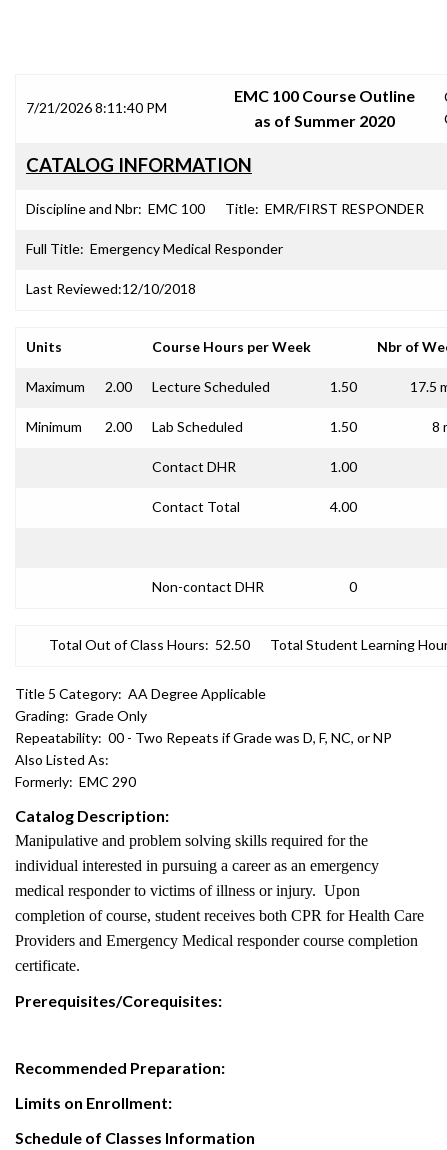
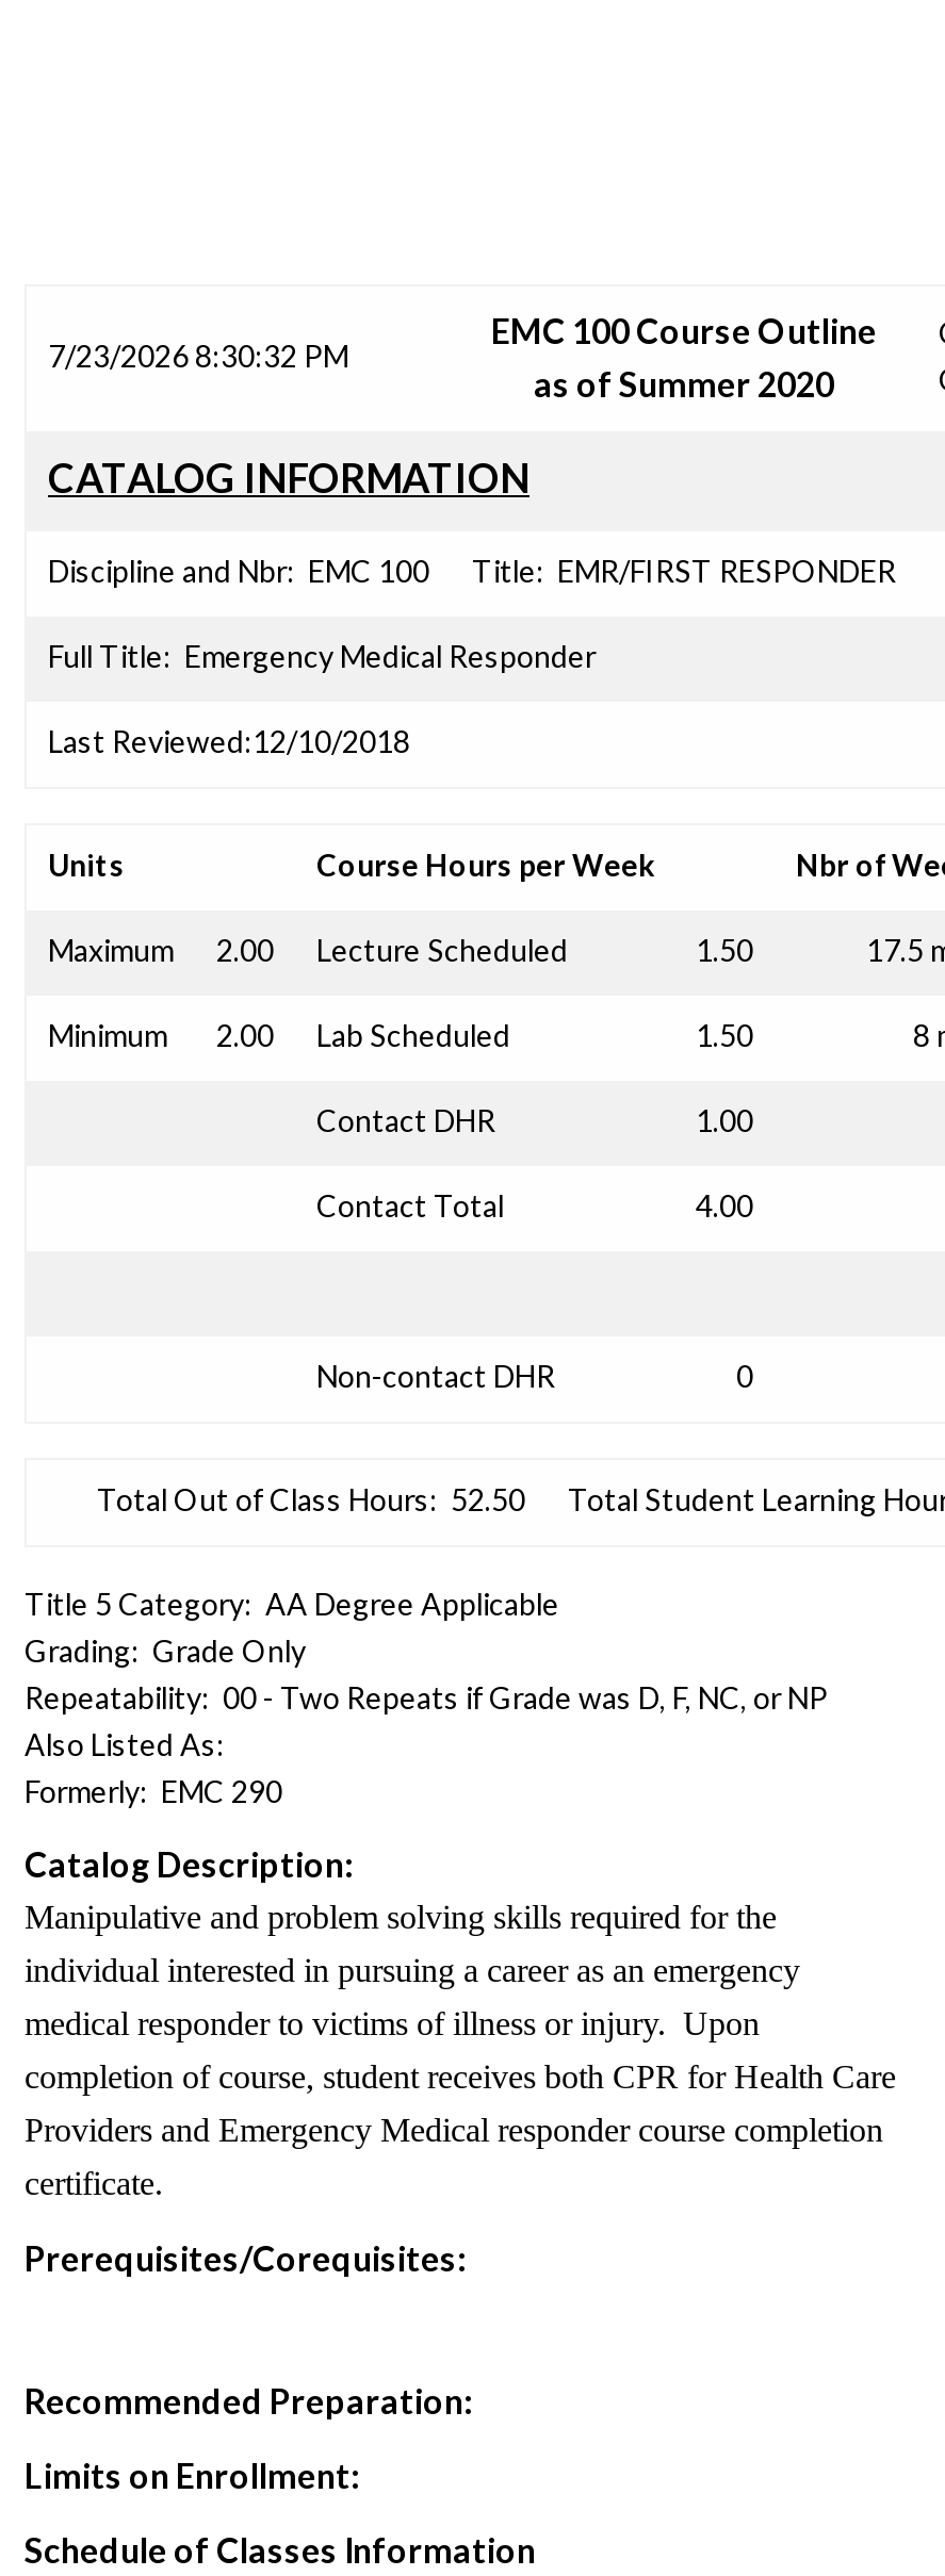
- 7/21/2026 8:11:40 PM
+ 7/23/2026 8:30:32 PM
